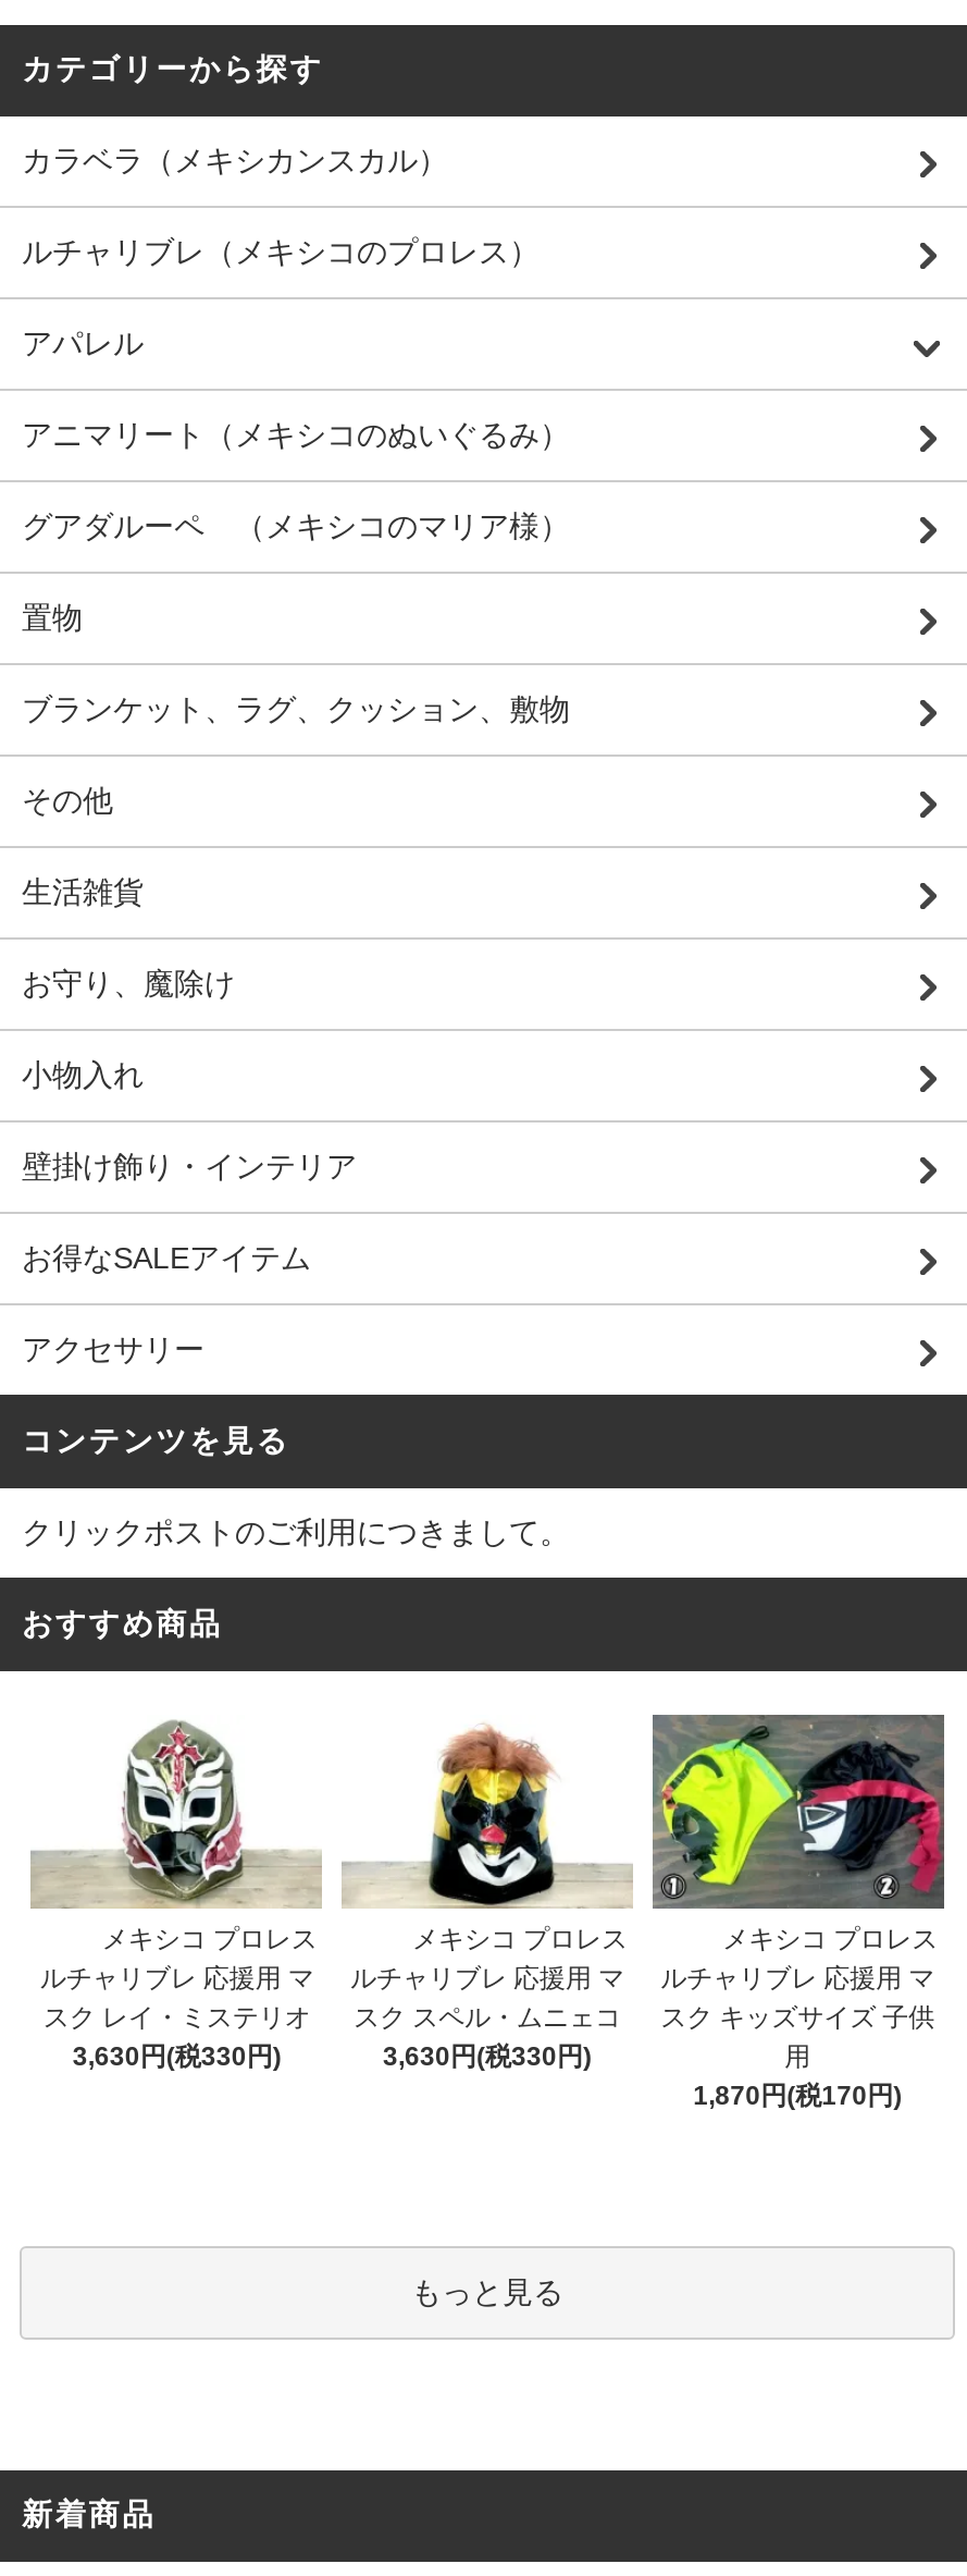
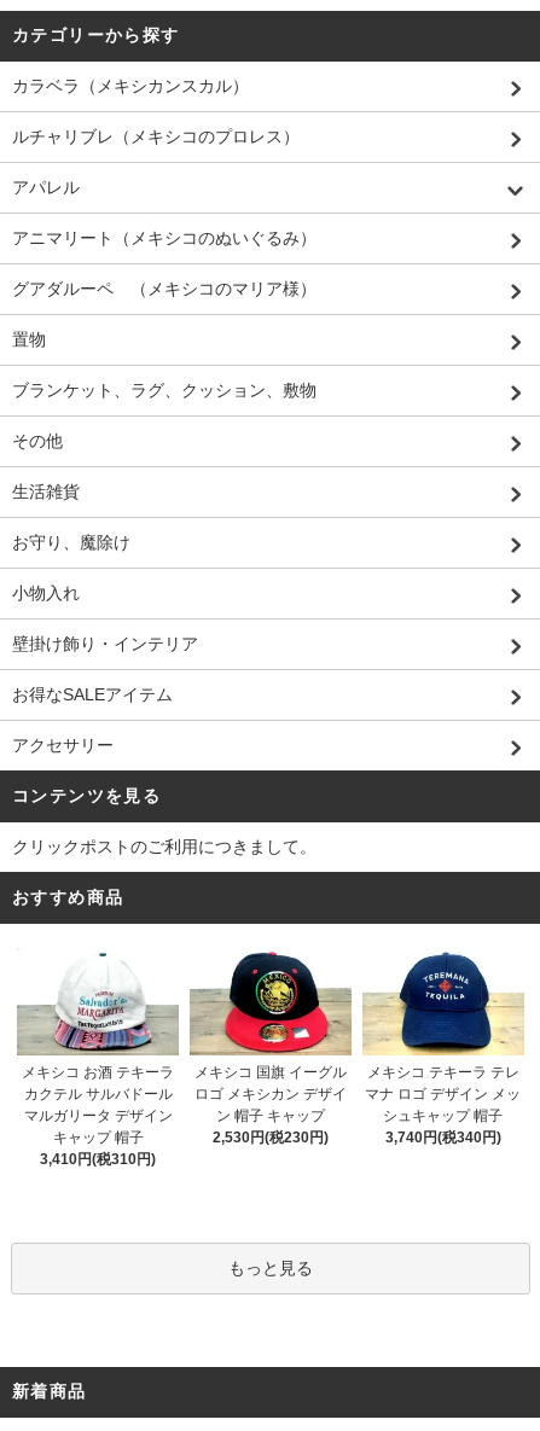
- [image]
- メキシコ プロレス
- ルチャリブレ 応援用 マ
- スク レイ・ミステリオ
- 3,630円(税330円)
+ [image]
+ メキシコ お酒 テキーラ
+ カクテル サルバドール
+ マルガリータ デザイン
+ キャップ 帽子
+ 3,410円(税310円)

- [image]
- メキシコ プロレス
- ルチャリブレ 応援用 マ
- スク スペル・ムニェコ
- 3,630円(税330円)
+ [image]
+ メキシコ 国旗 イーグル
+ ロゴ メキシカン デザイ
+ ン 帽子 キャップ
+ 2,530円(税230円)

- [image]
- メキシコ プロレス
- ルチャリブレ 応援用 マ
- スク キッズサイズ 子供
- 用
- 1,870円(税170円)
+ [image]
+ メキシコ テキーラ テレ
+ マナ ロゴ デザイン メッ
+ シュキャップ 帽子
+ 3,740円(税340円)
